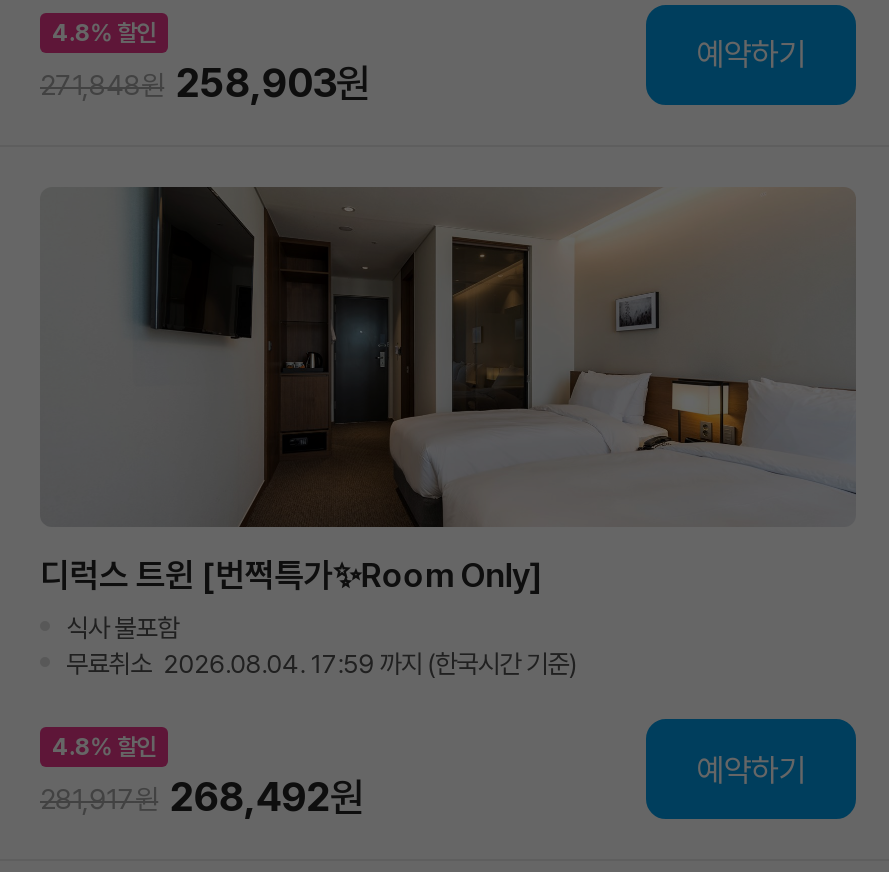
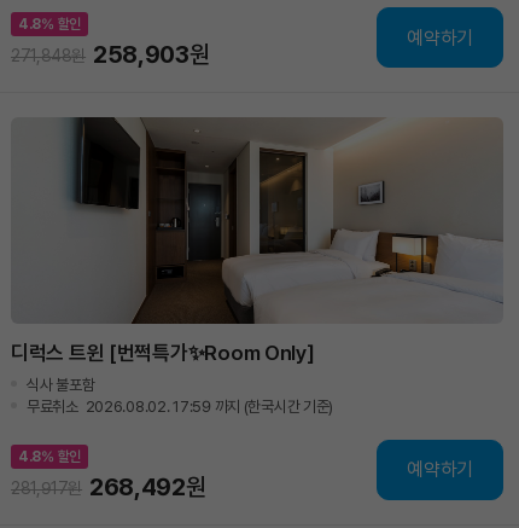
- 무료취소 2026.08.04. 17:59 까지 (한국시간 기준)
+ 무료취소 2026.08.02. 17:59 까지 (한국시간 기준)
